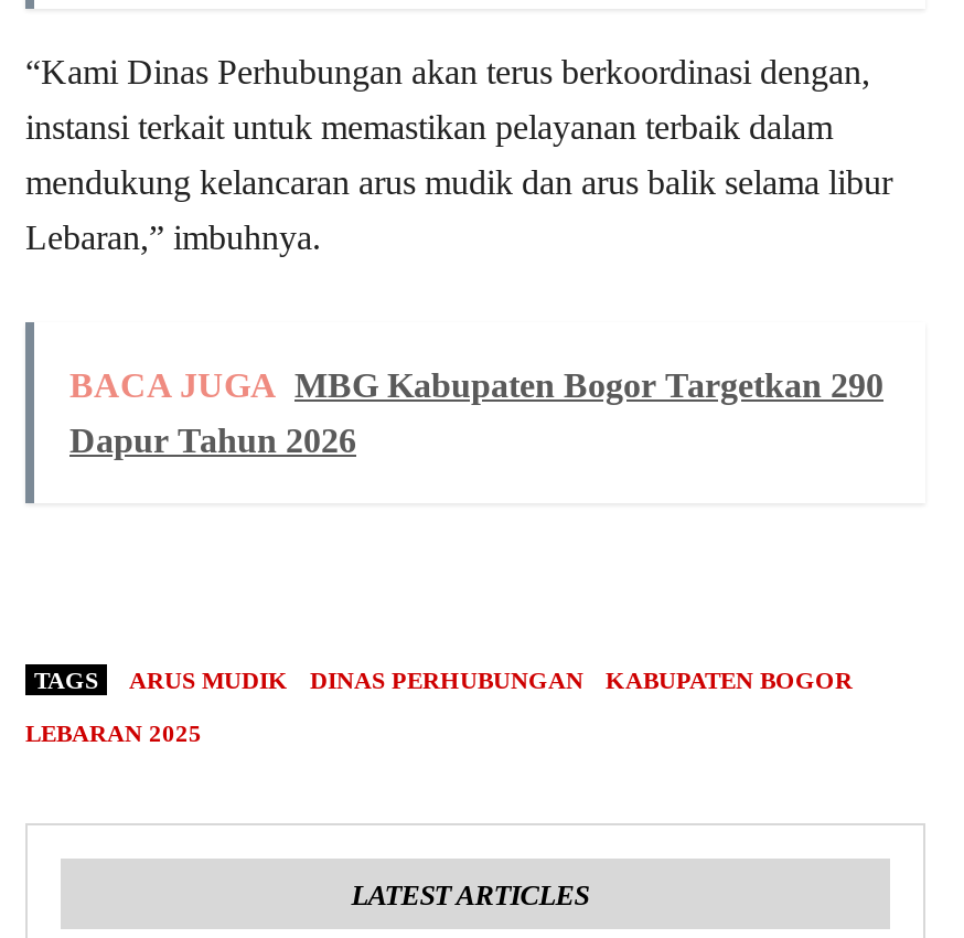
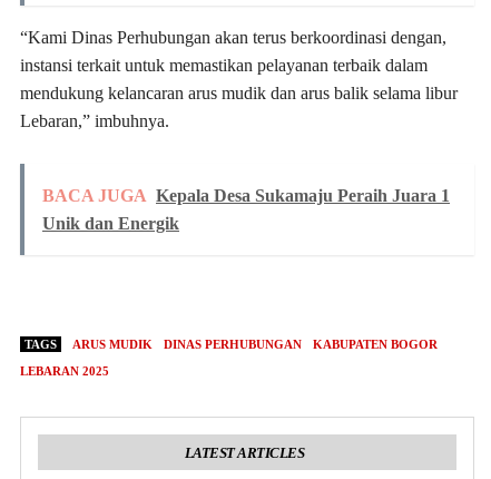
- BACA JUGA MBG Kabupaten Bogor Targetkan 290
+ BACA JUGA Kepala Desa Sukamaju Peraih Juara 1

- Dapur Tahun 2026
+ Unik dan Energik
